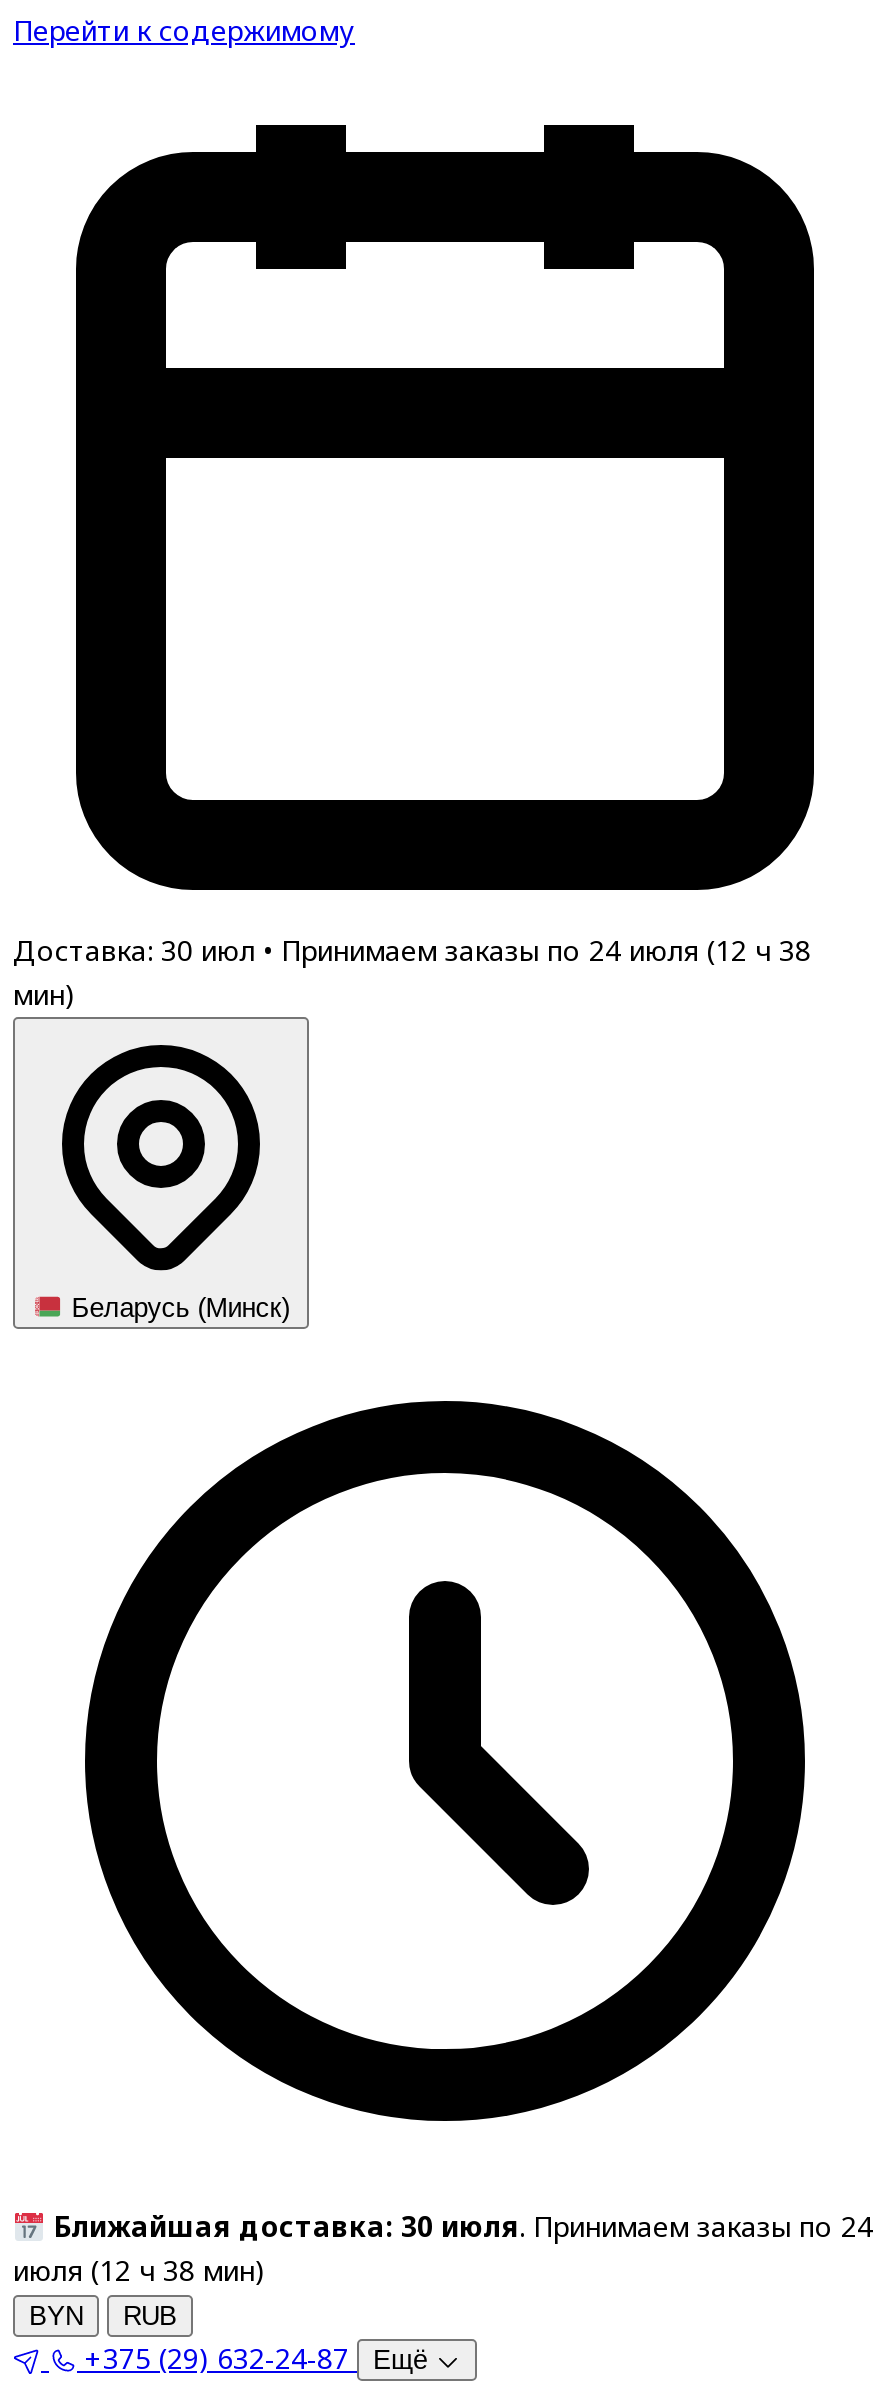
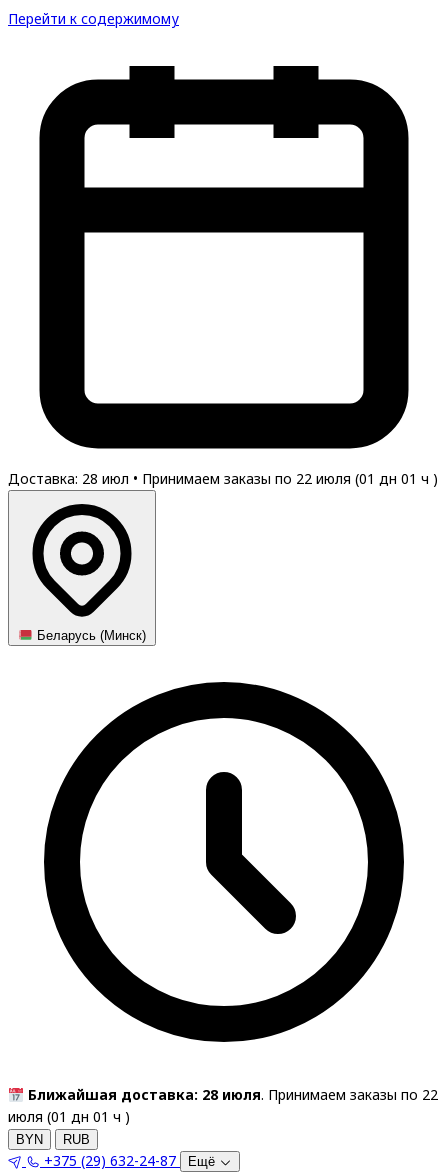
- Доставка: 30 июл • Принимаем заказы по 24 июля (12 ч 38
- мин)
+ Доставка: 28 июл • Принимаем заказы по 22 июля (01 дн 01 ч)

- Ближайшая доставка: 30 июля. Принимаем заказы по 24
+ Ближайшая доставка: 28 июля. Принимаем заказы по 22

- июля (12 ч 38 мин)
+ июля (01 дн 01 ч)
